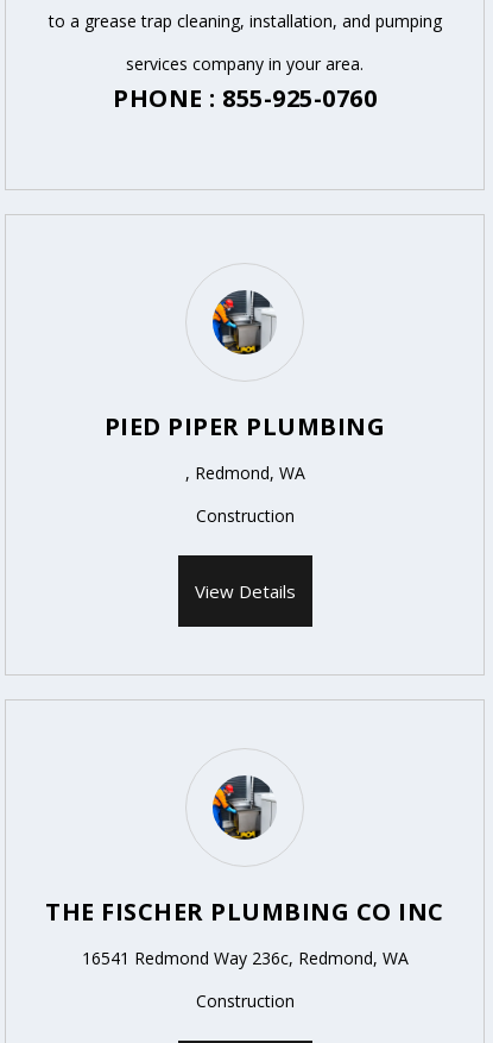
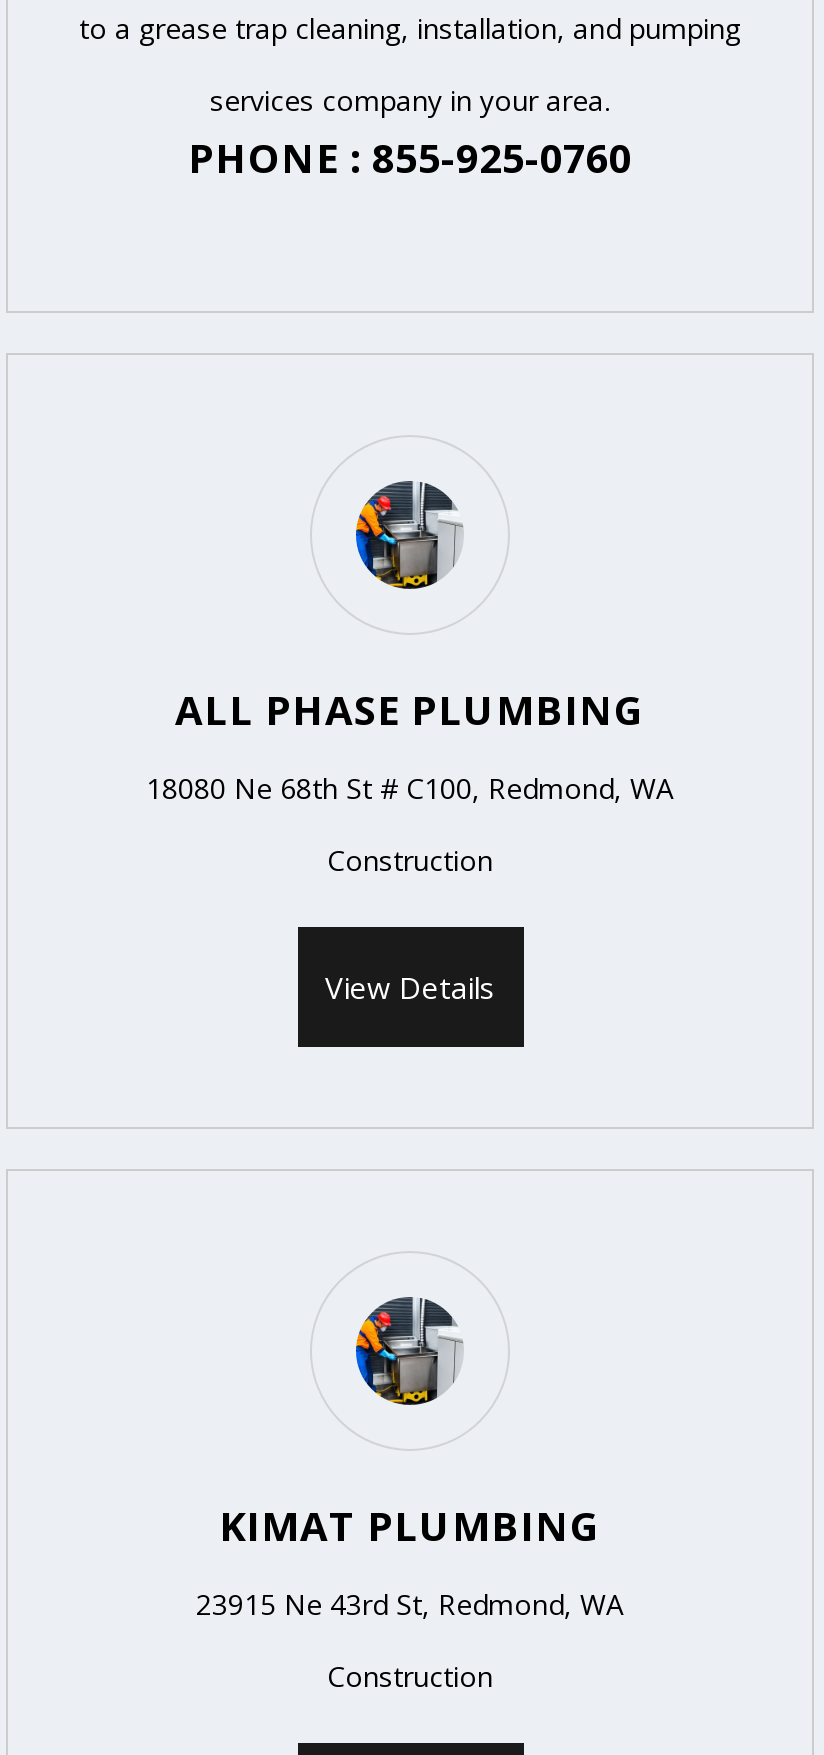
- PIED PIPER PLUMBING
+ ALL PHASE PLUMBING

- , Redmond, WA
+ 18080 Ne 68th St # C100, Redmond, WA

- THE FISCHER PLUMBING CO INC
+ KIMAT PLUMBING

- 16541 Redmond Way 236c, Redmond, WA
+ 23915 Ne 43rd St, Redmond, WA
